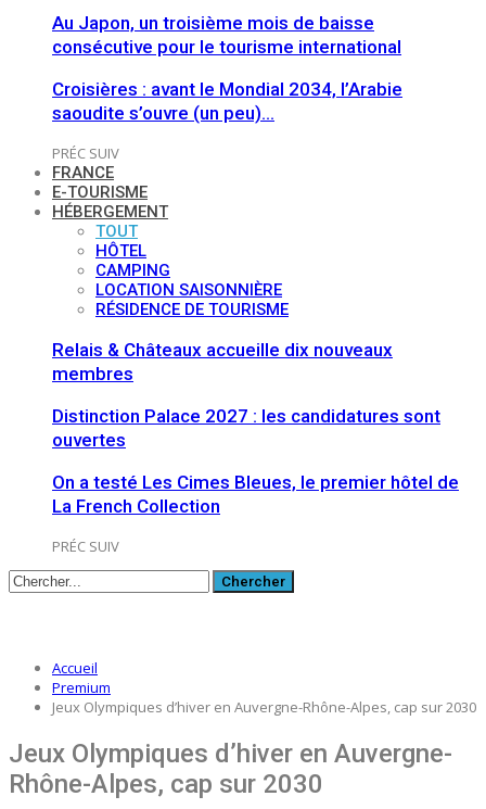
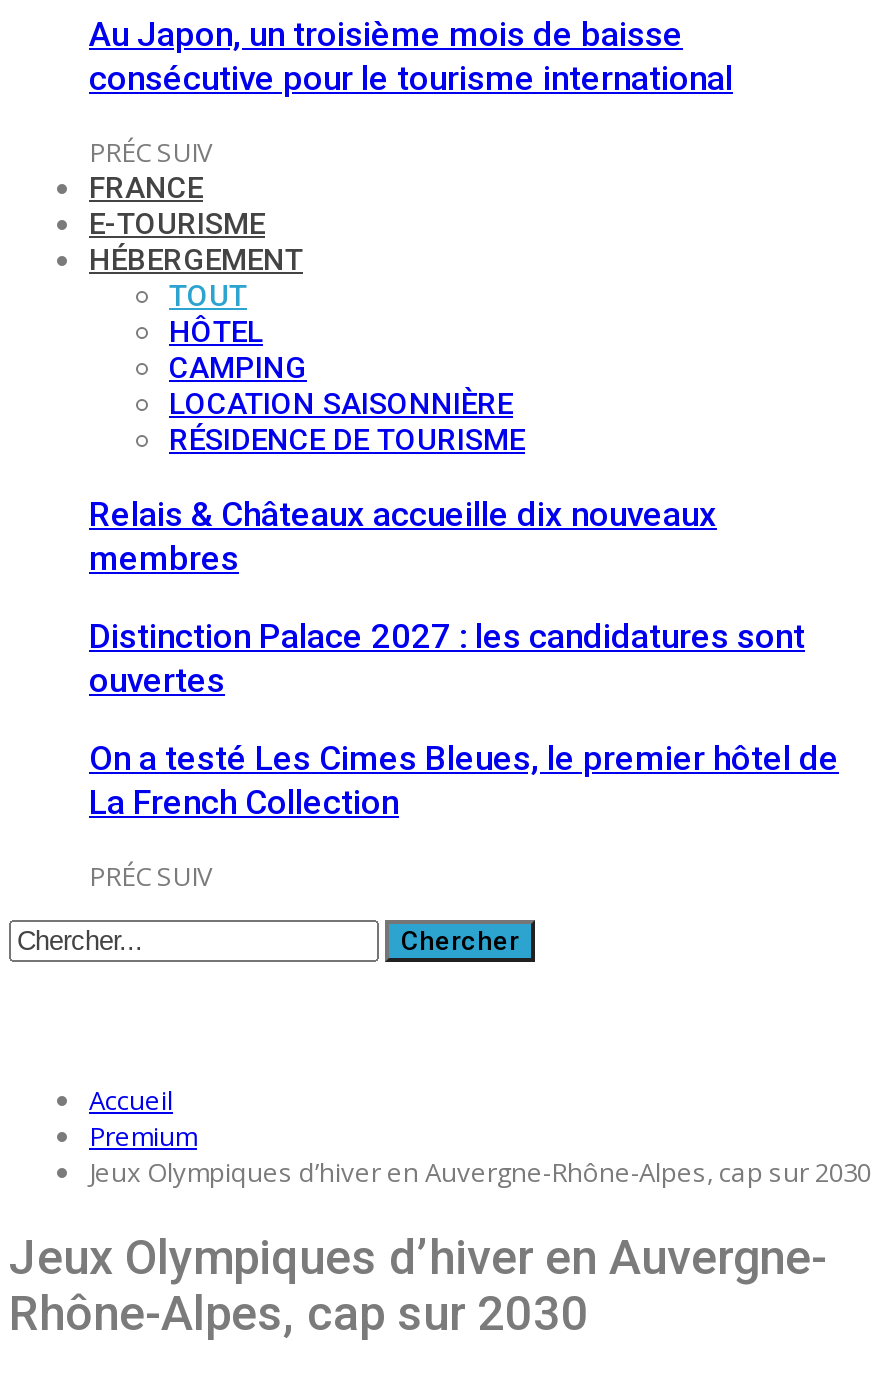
- Croisières : avant le Mondial 2034, l’Arabie
- saoudite s’ouvre (un peu)…
